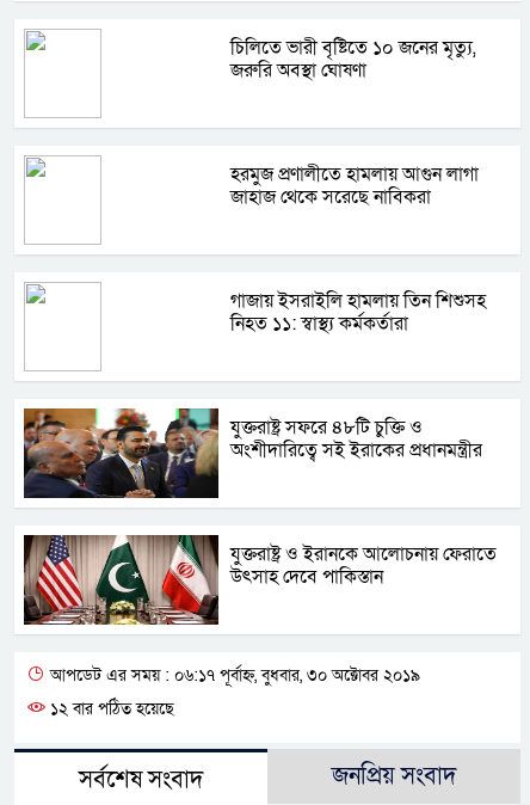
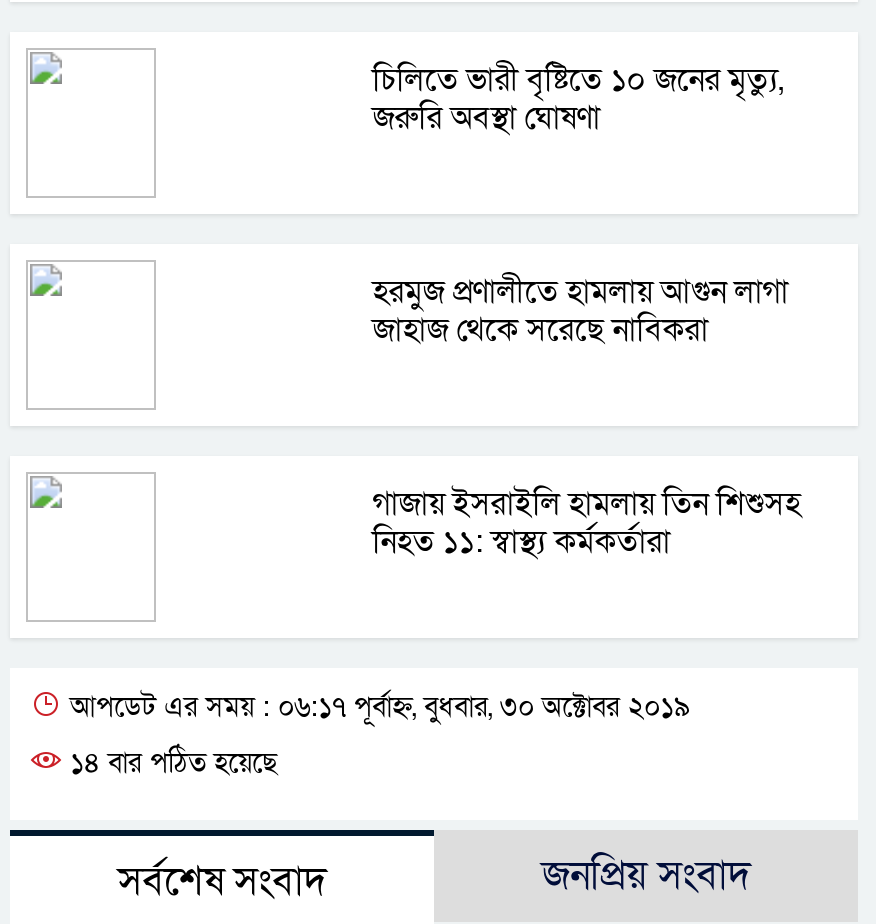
- [image]
- যুক্তরাষ্ট্র সফরে ৪৮টি চুক্তি ও
- অংশীদারিত্বে সই ইরাকের প্রধানমন্ত্রীর

- [image]
- যুক্তরাষ্ট্র ও ইরানকে আলোচনায় ফেরাতে
- উৎসাহ দেবে পাকিস্তান

- ১২ বার পঠিত হয়েছে
+ ১৪ বার পঠিত হয়েছে
